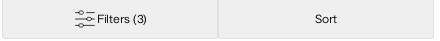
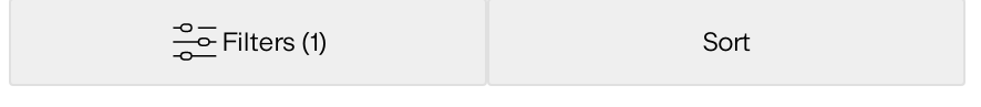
- Filters (3)
+ Filters (1)
